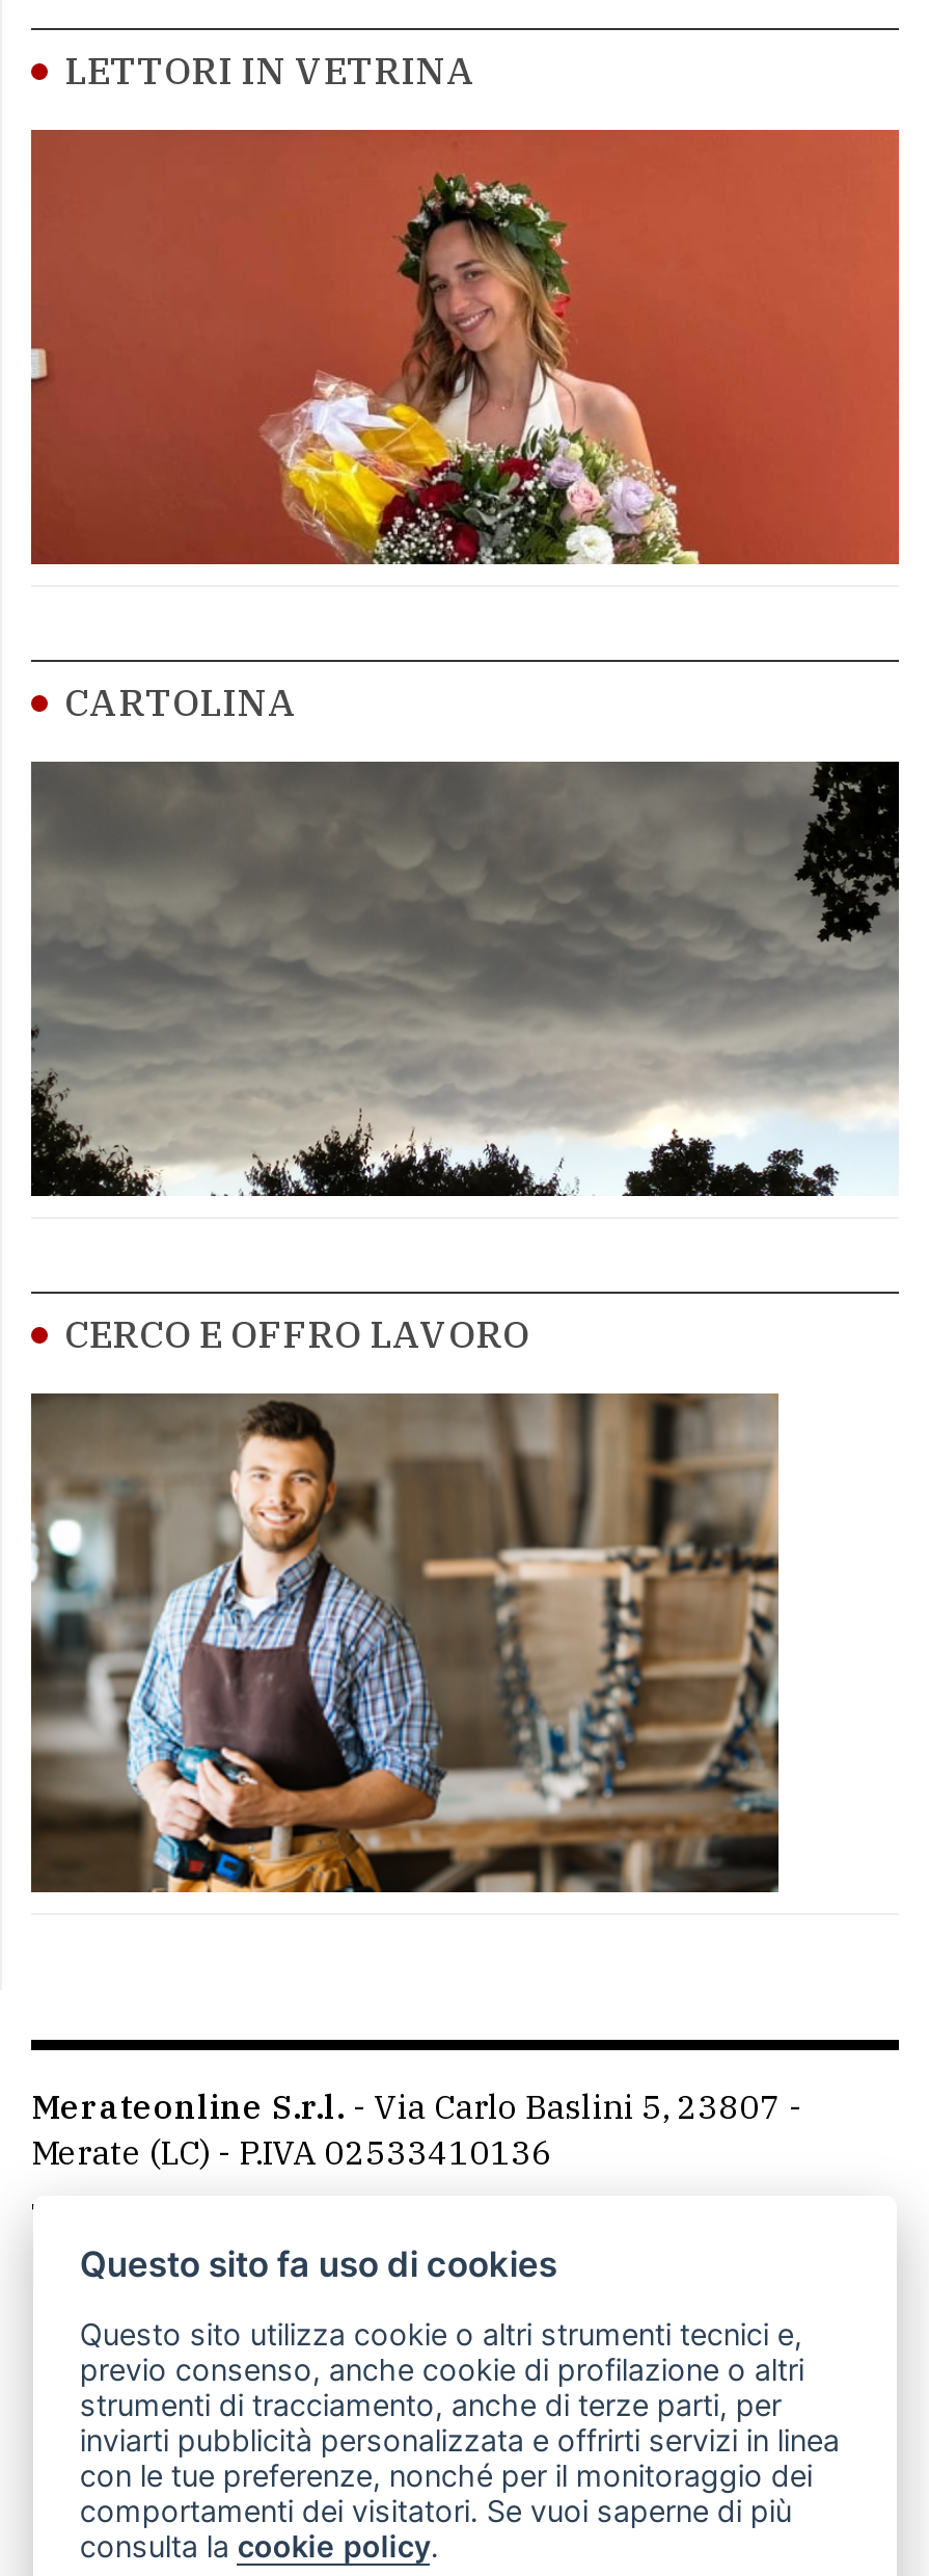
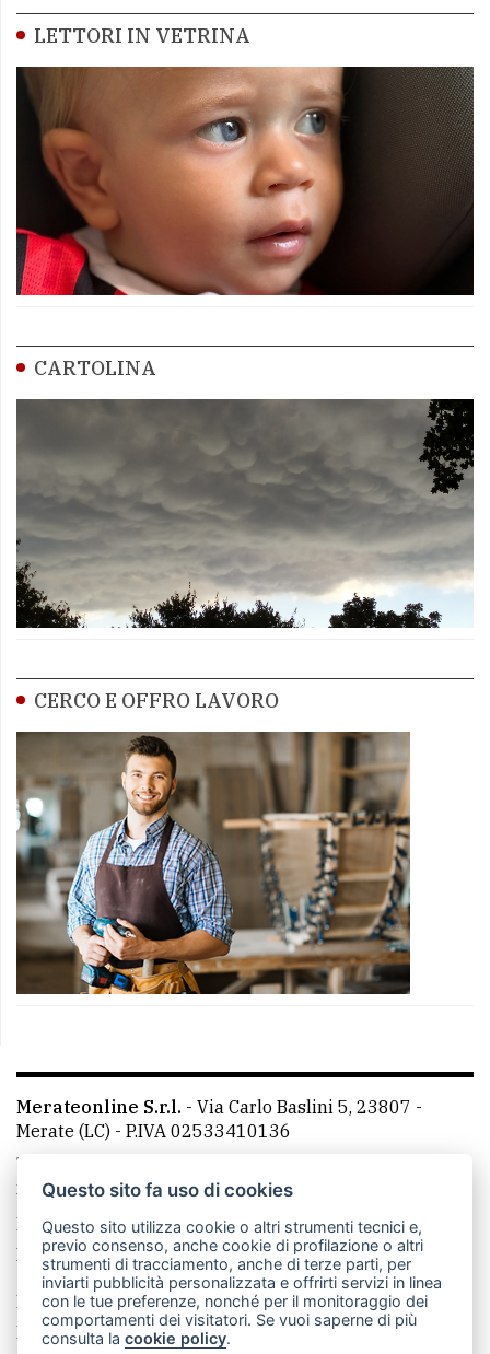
- [image]
+ [image]
